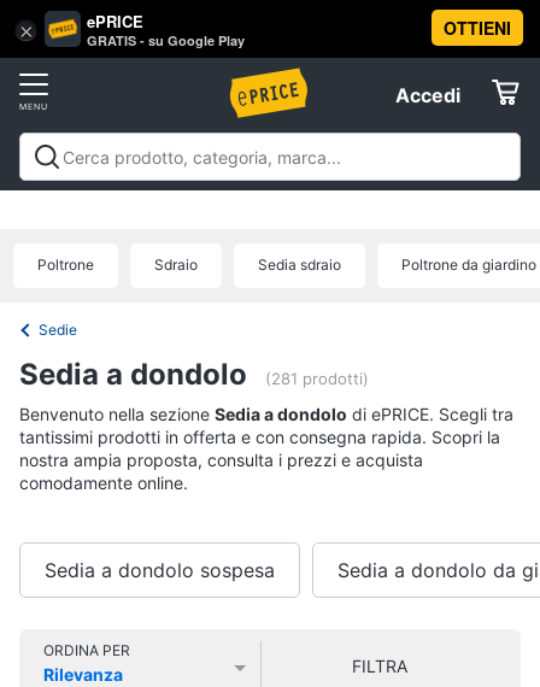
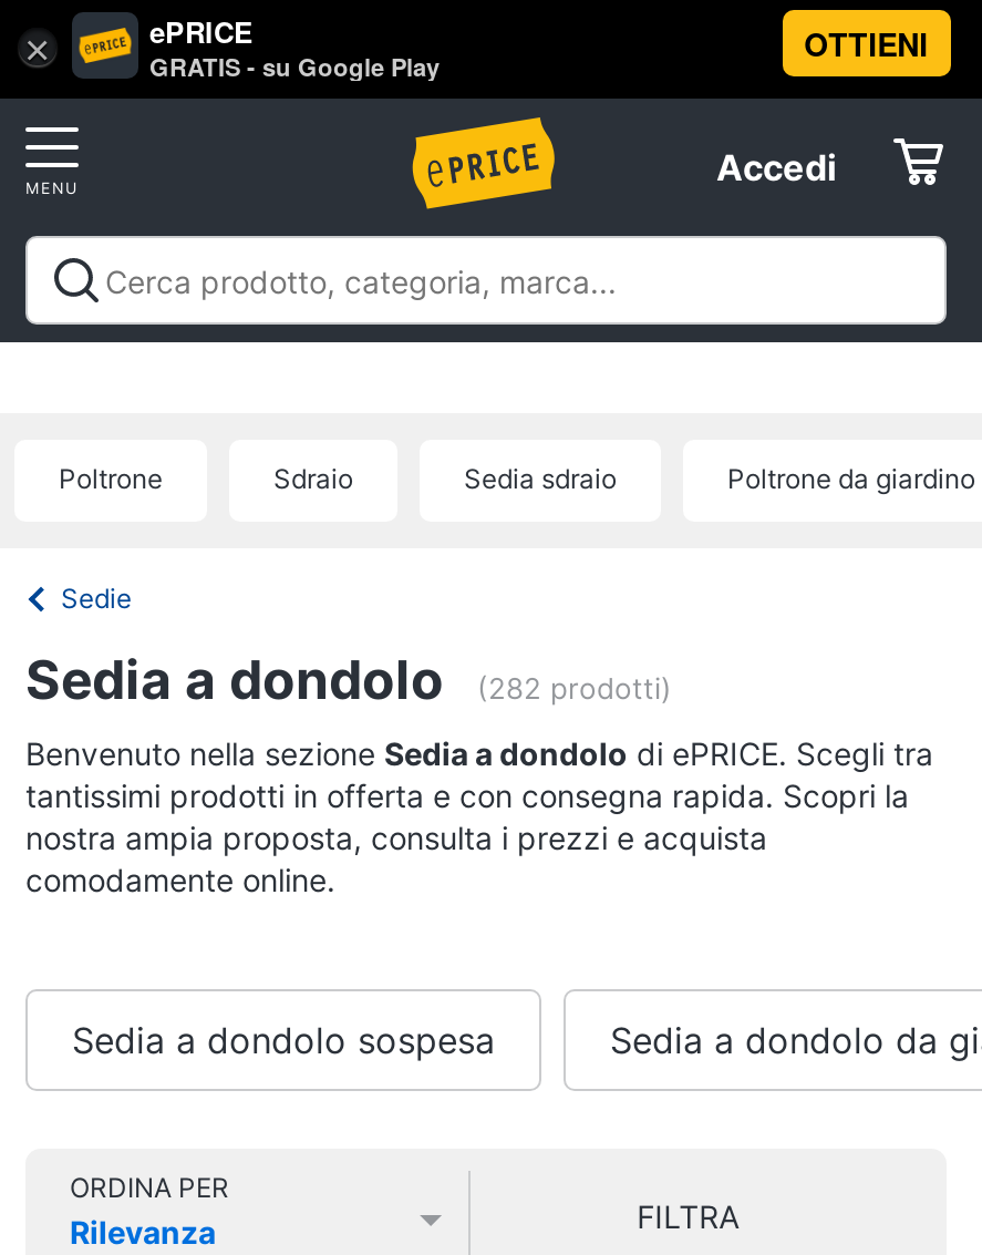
- Sedia a dondolo (281 prodotti)
+ Sedia a dondolo (282 prodotti)
